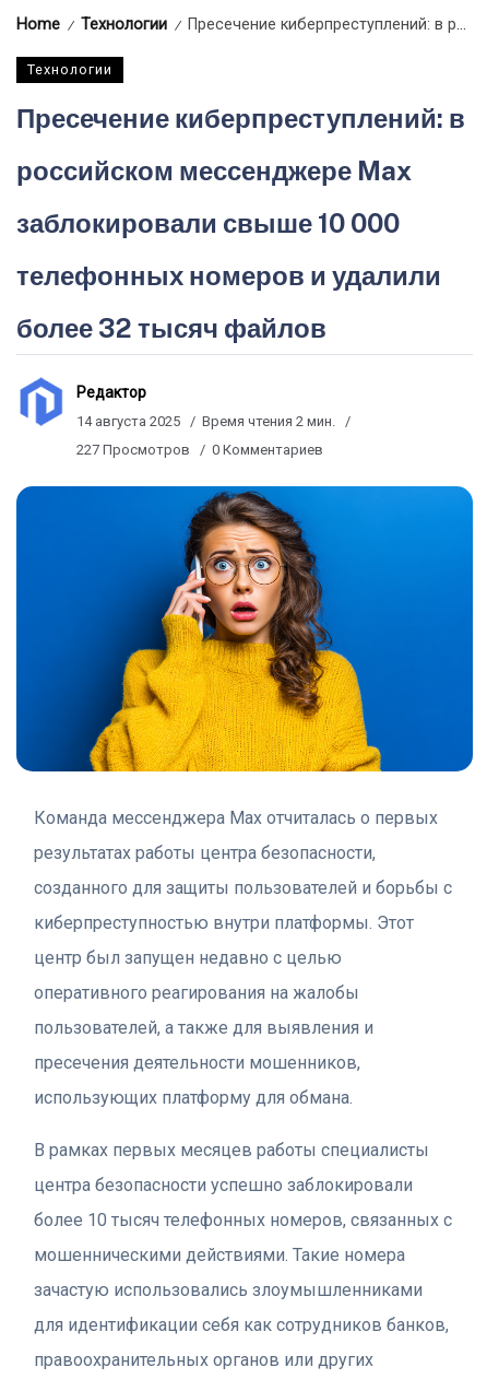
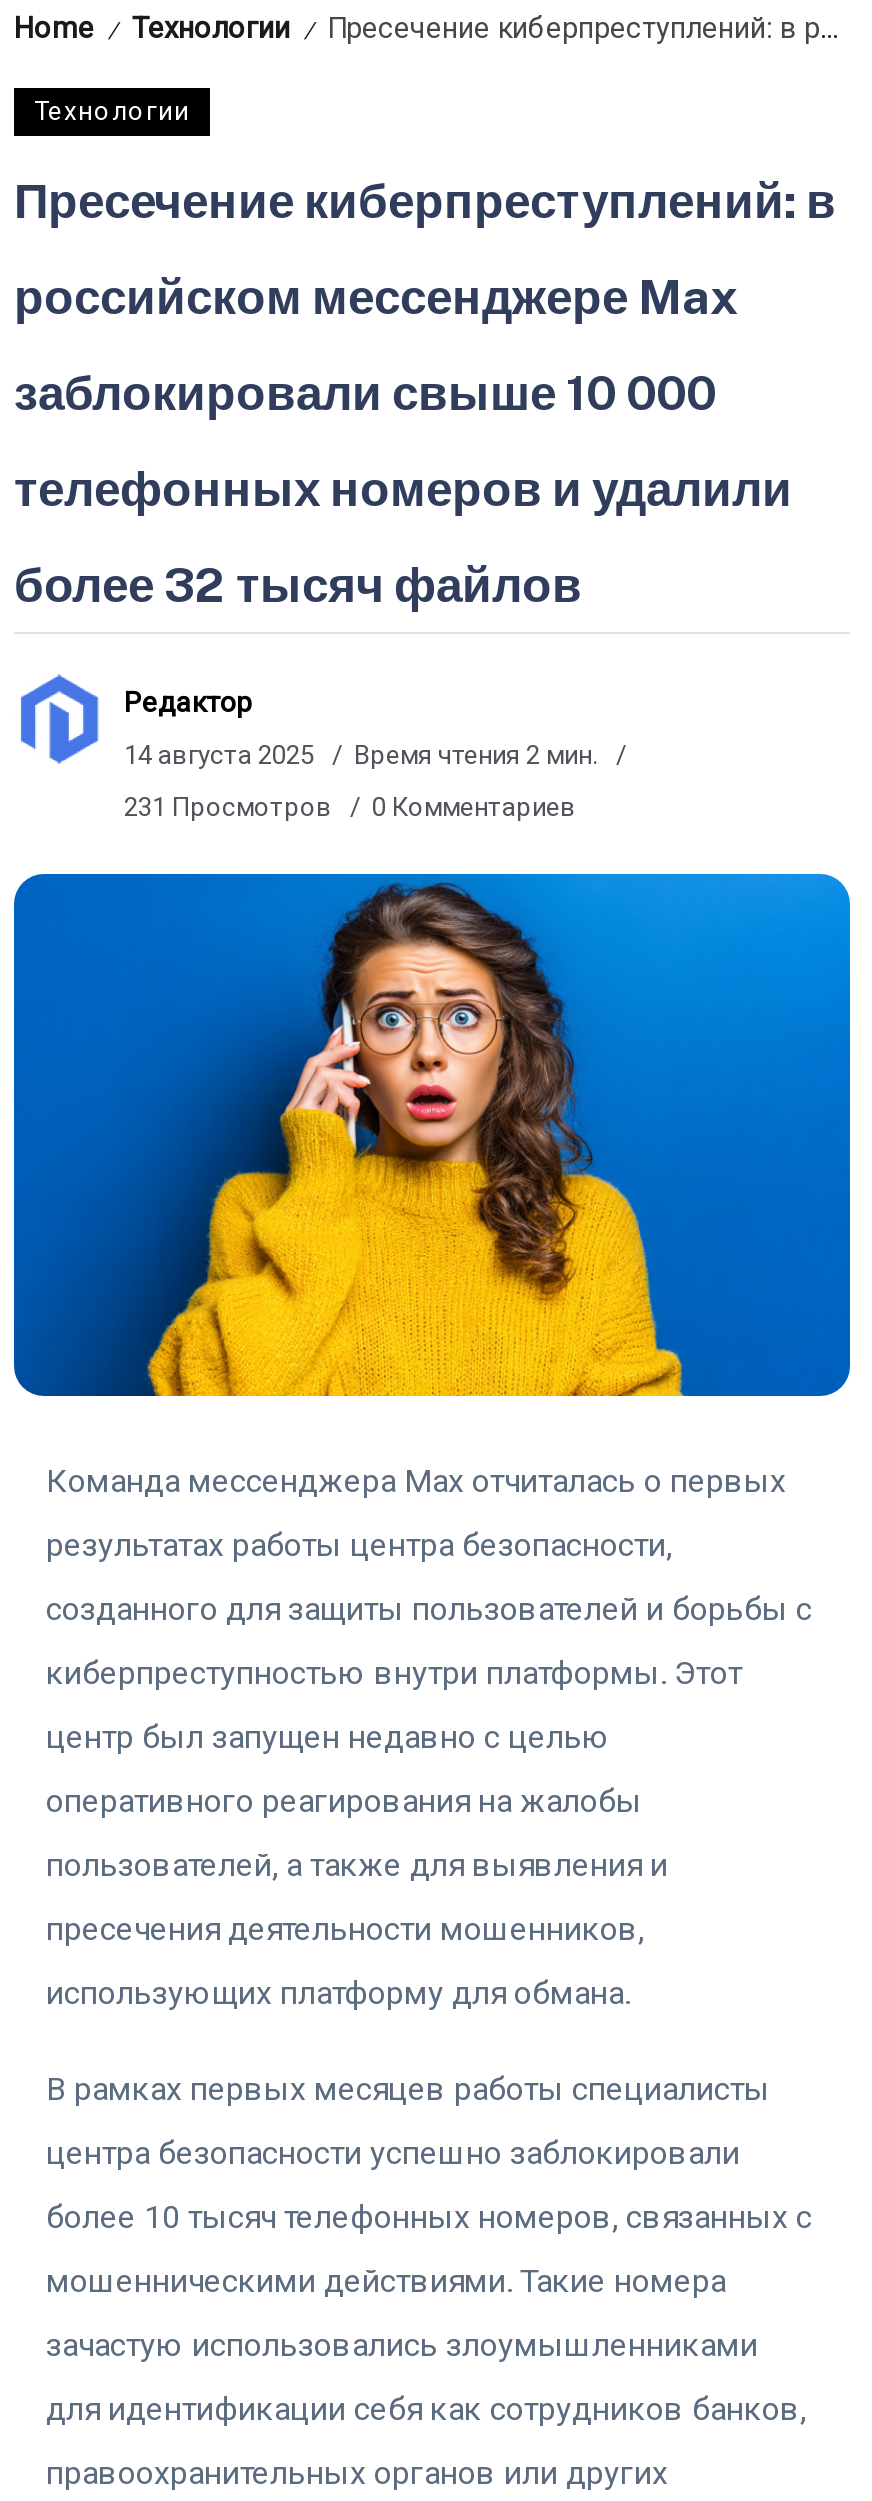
- 227 Просмотров 0 Комментариев
+ 231 Просмотров 0 Комментариев
